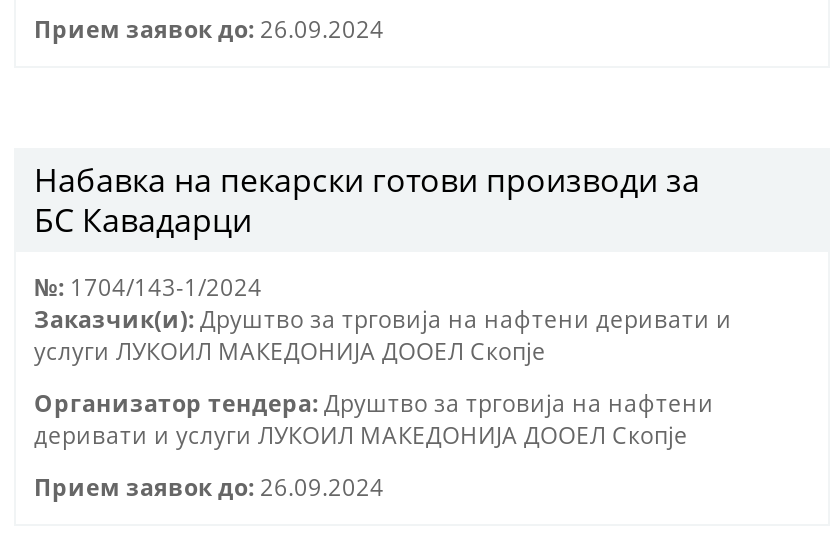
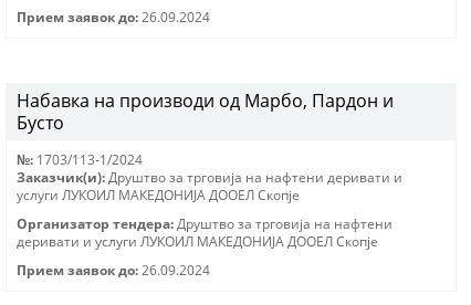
- Набавка на пекарски готови производи за
- БС Кавадарци
+ Набавка на производи од Марбо, Пардон и
+ Бусто

- №: 1704/143-1/2024
+ №: 1703/113-1/2024
